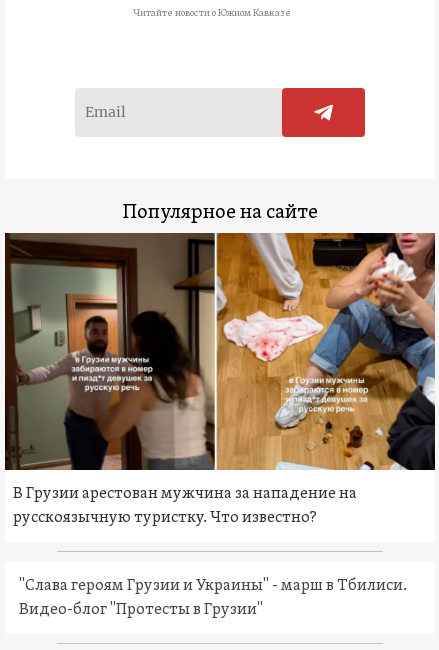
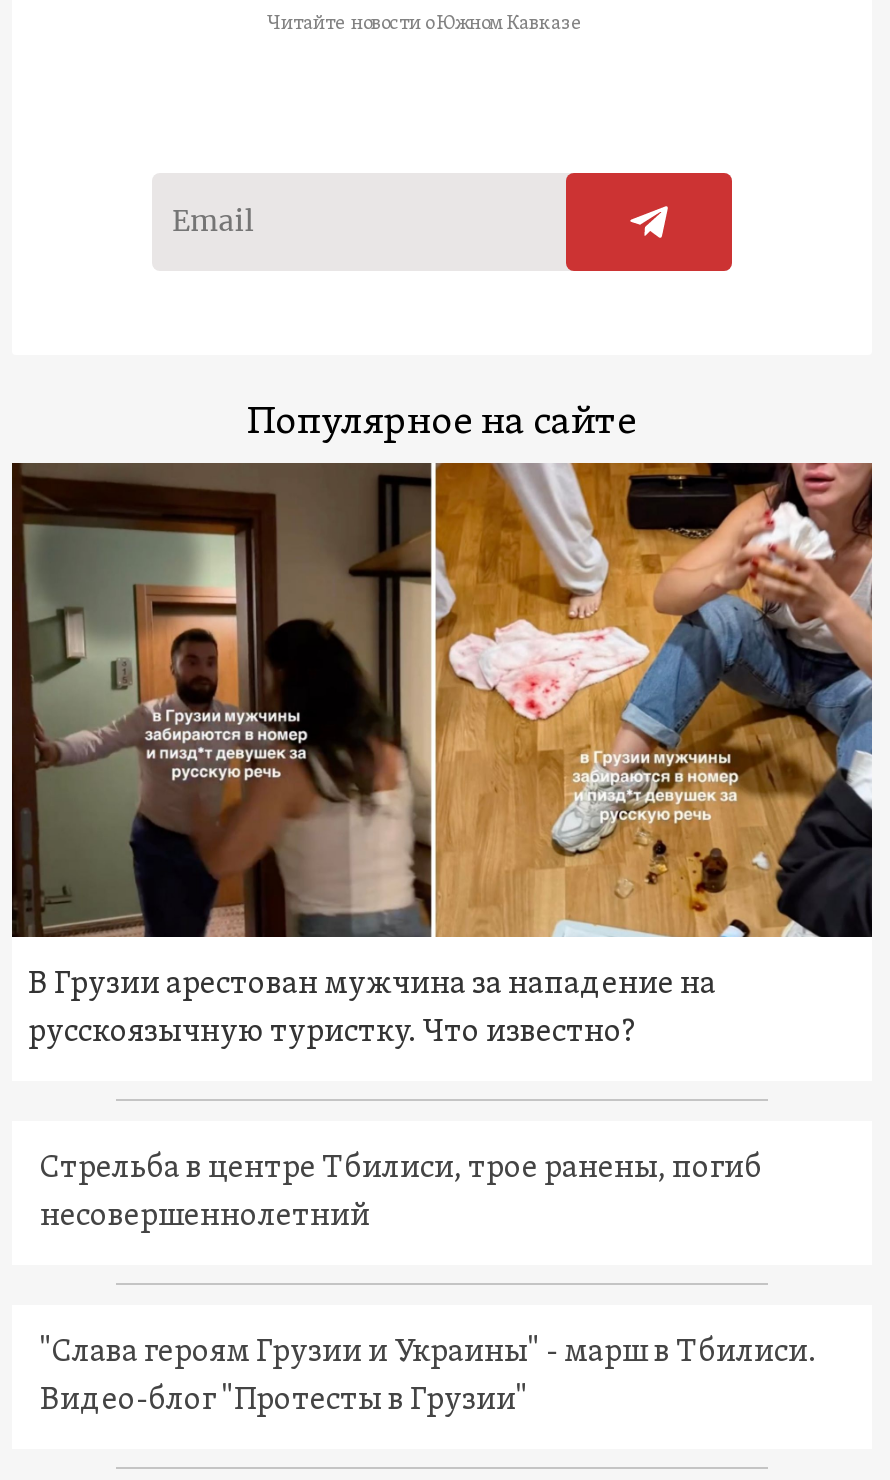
+ Стрельба в центре Тбилиси, трое ранены, погиб
+ несовершеннолетний
